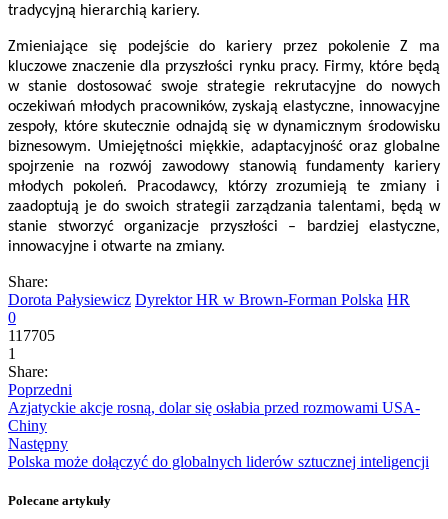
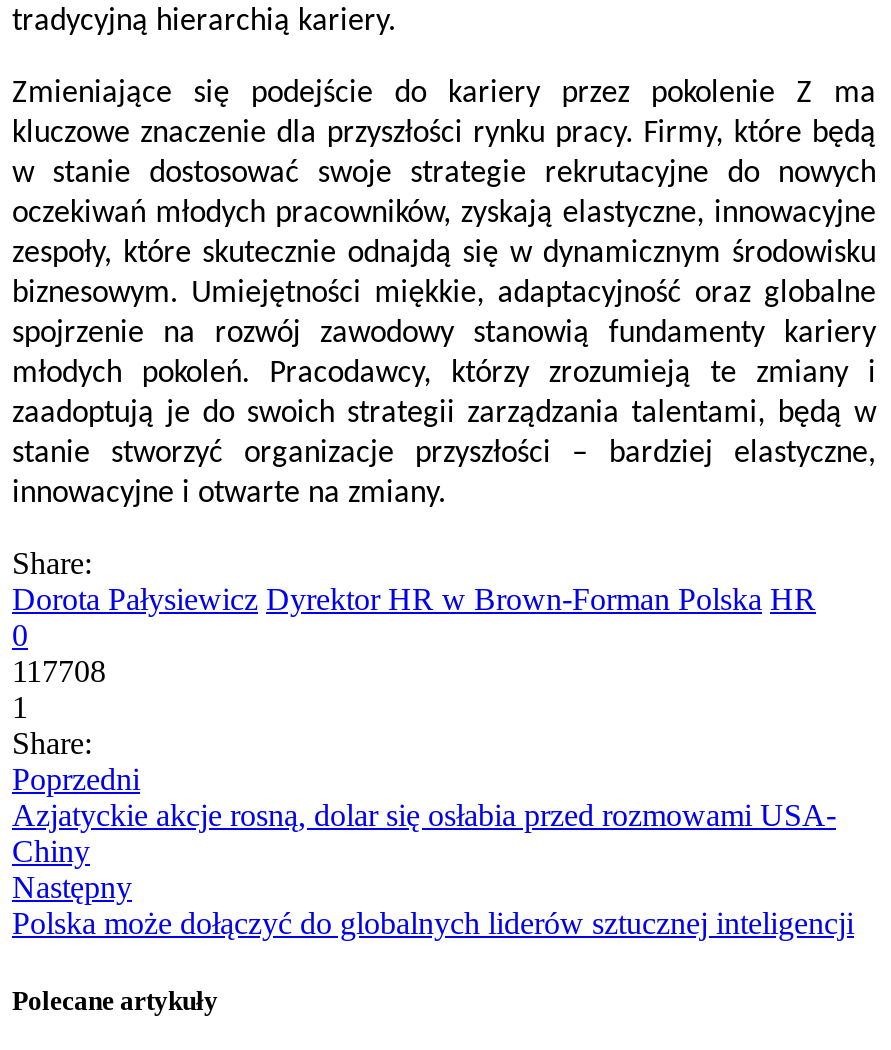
- 117705
+ 117708
